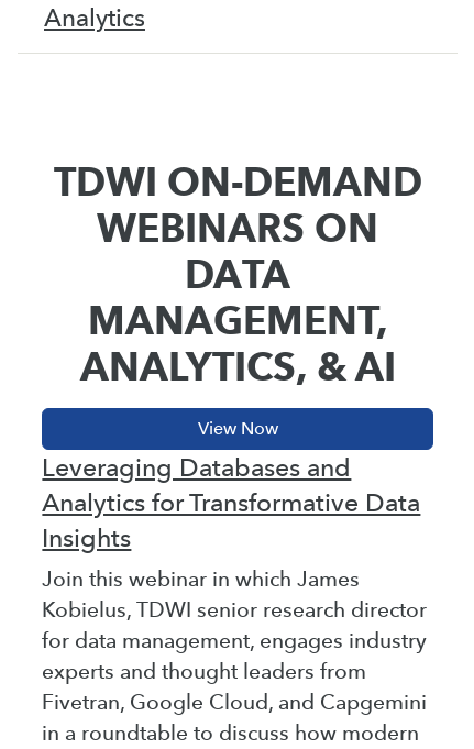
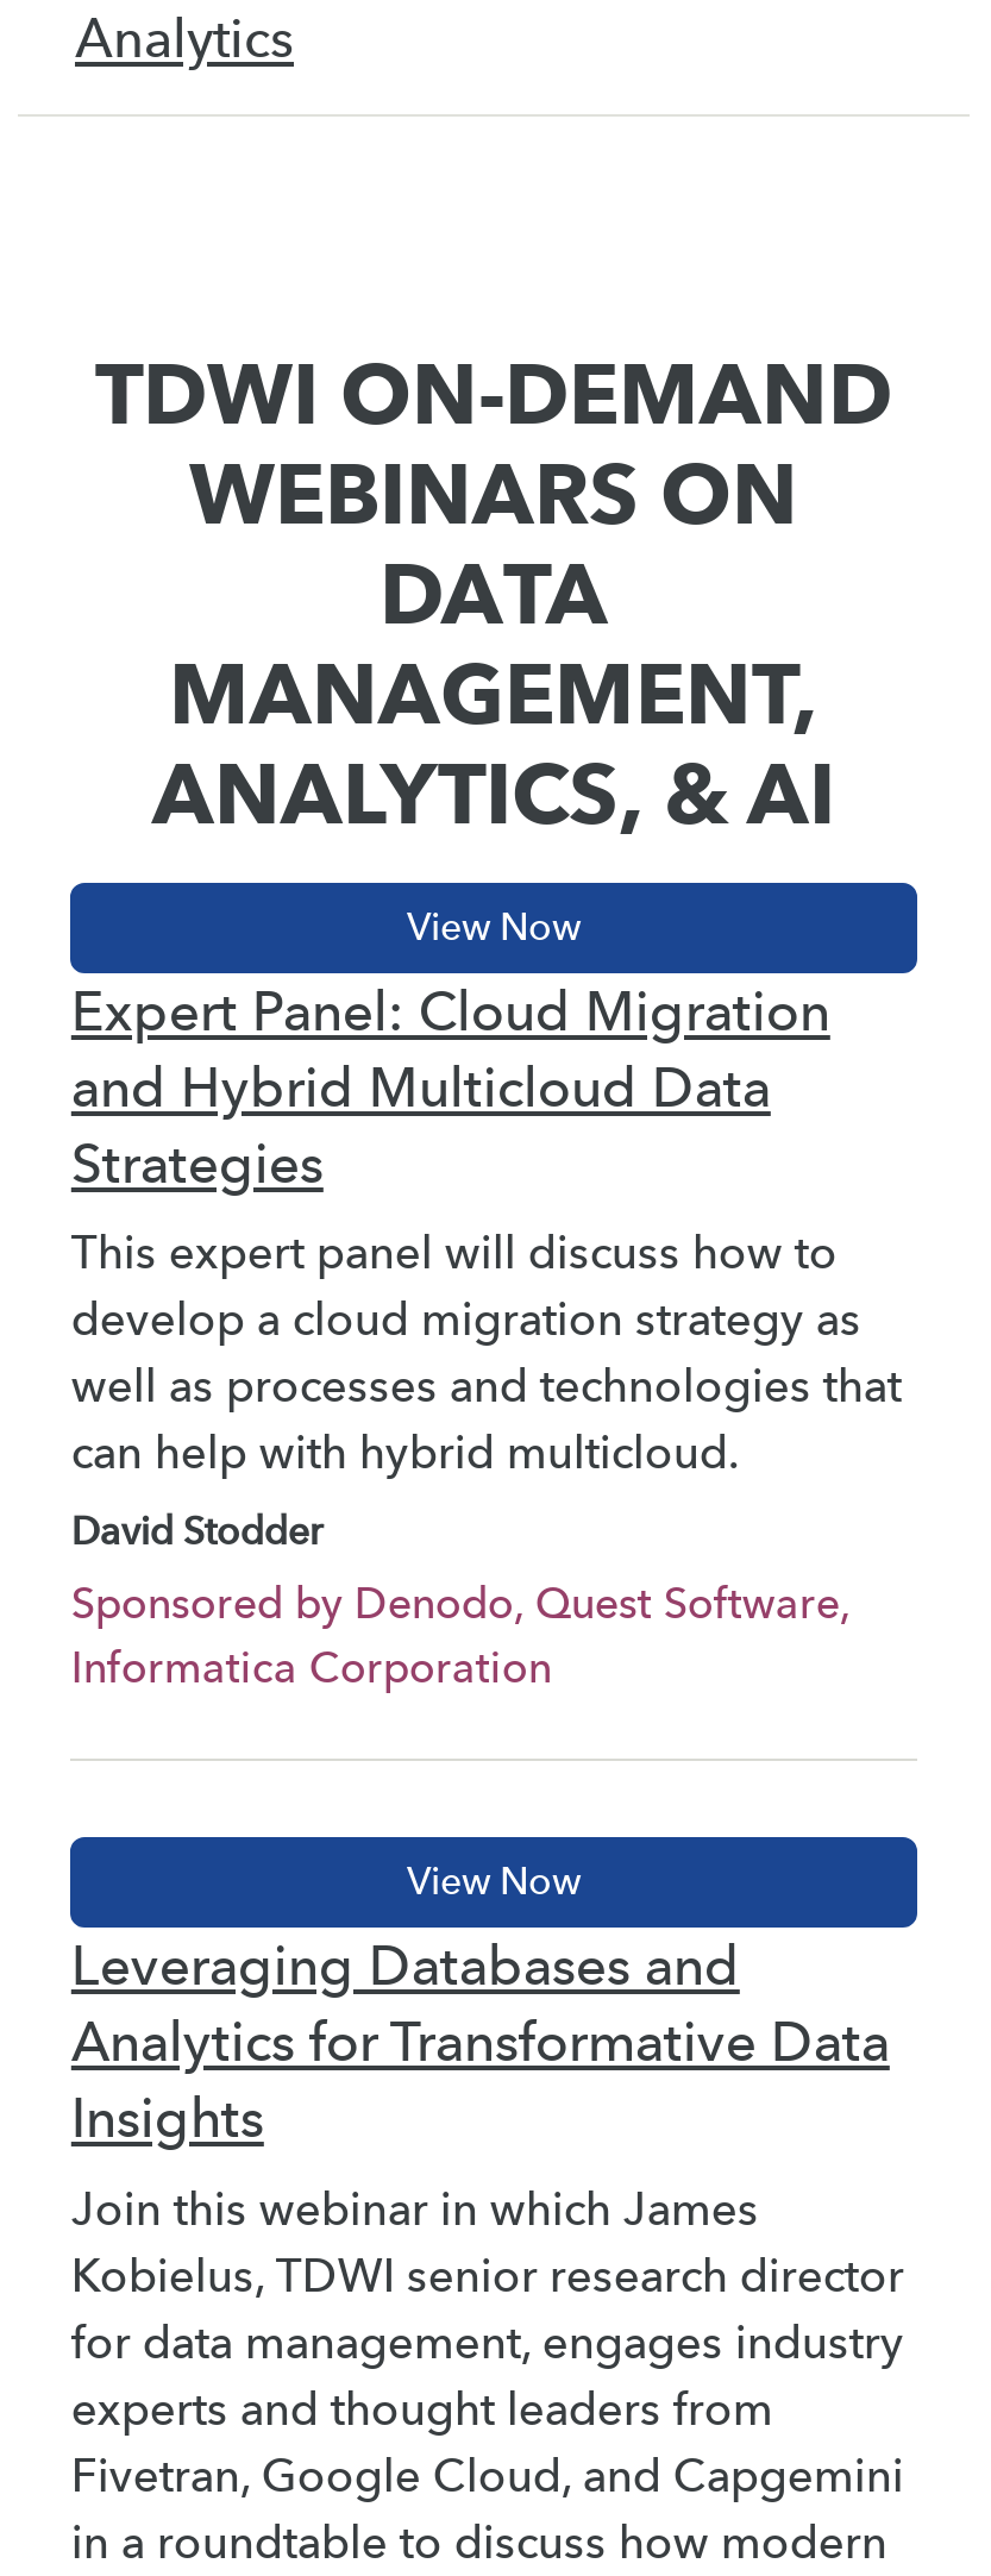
+ Expert Panel: Cloud Migration
+ and Hybrid Multicloud Data
+ Strategies
+ This expert panel will discuss how to
+ develop a cloud migration strategy as
+ well as processes and technologies that
+ can help with hybrid multicloud.
+ David Stodder
+ Sponsored by Denodo, Quest Software,
+ Informatica Corporation
